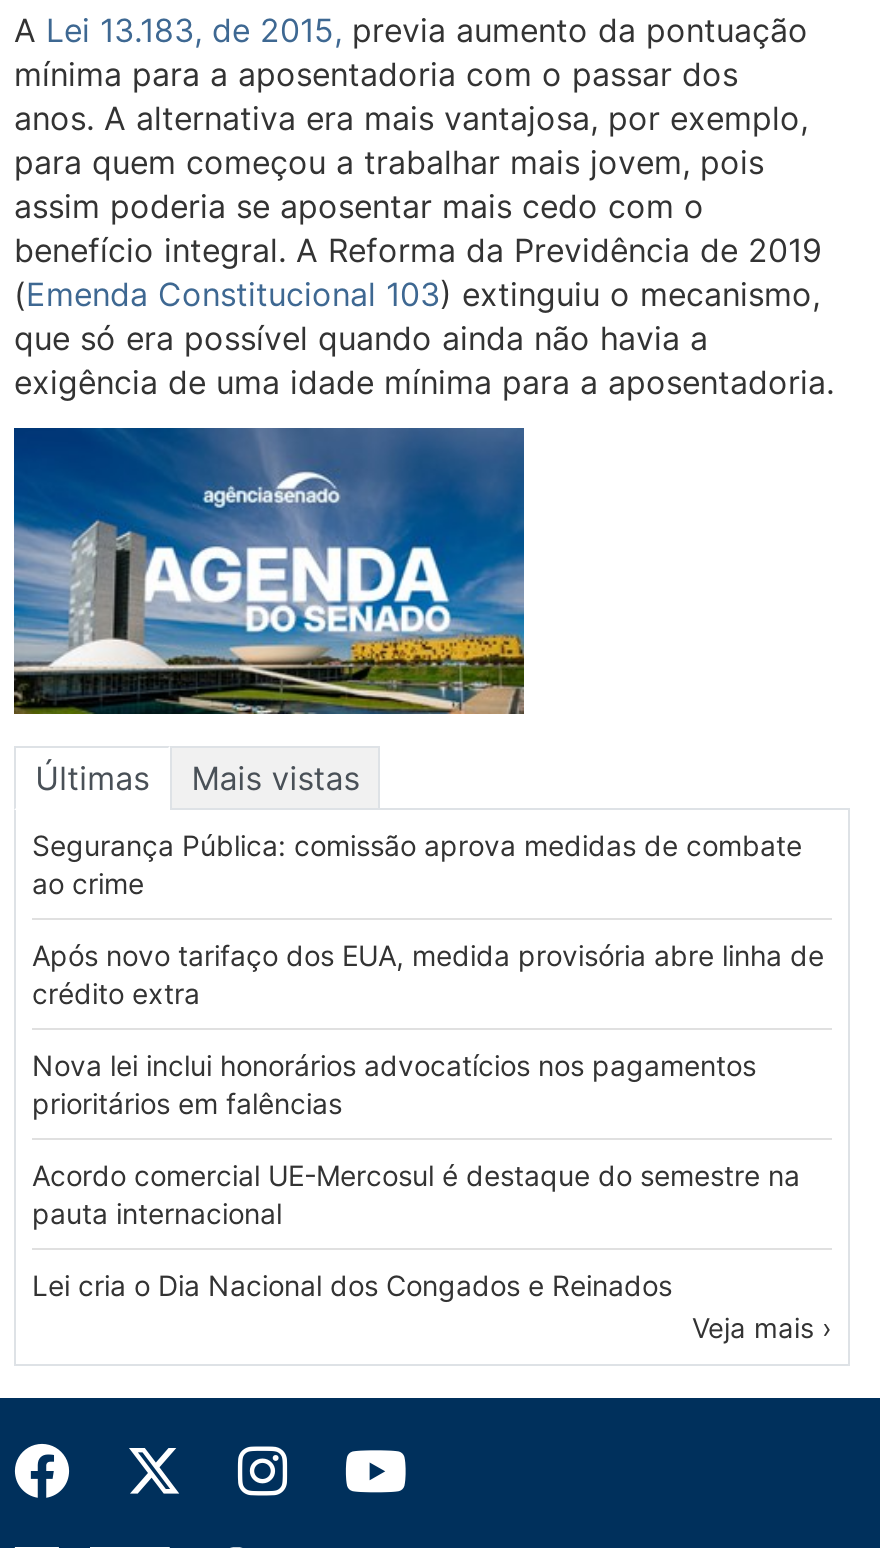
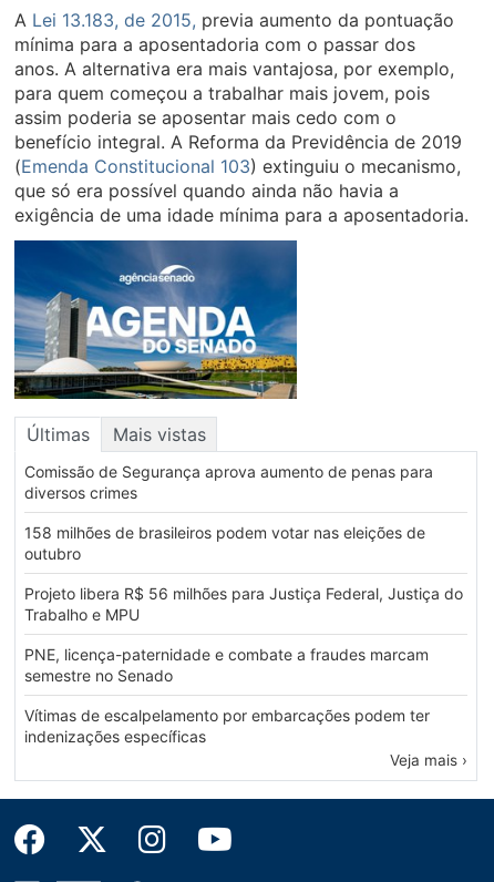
- Segurança Pública: comissão aprova medidas de combate
- ao crime
+ Comissão de Segurança aprova aumento de penas para
+ diversos crimes

- Após novo tarifaço dos EUA, medida provisória abre linha de
- crédito extra
+ 158 milhões de brasileiros podem votar nas eleições de
+ outubro

- Nova lei inclui honorários advocatícios nos pagamentos
- prioritários em falências
+ Projeto libera R$ 56 milhões para Justiça Federal, Justiça do
+ Trabalho e MPU

- Acordo comercial UE-Mercosul é destaque do semestre na
- pauta internacional
+ PNE, licença-paternidade e combate a fraudes marcam
+ semestre no Senado

- Lei cria o Dia Nacional dos Congados e Reinados
+ Vítimas de escalpelamento por embarcações podem ter
+ indenizações específicas
